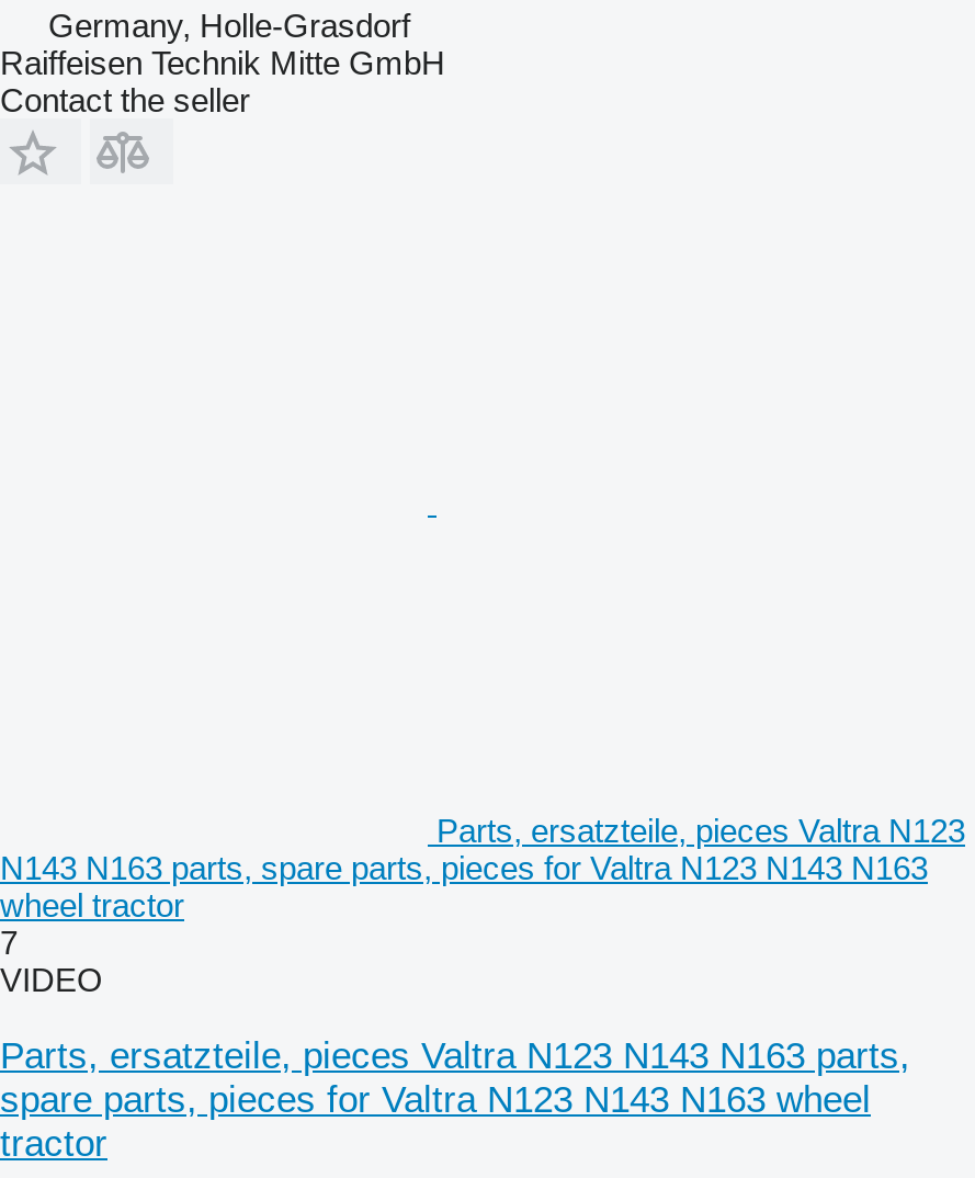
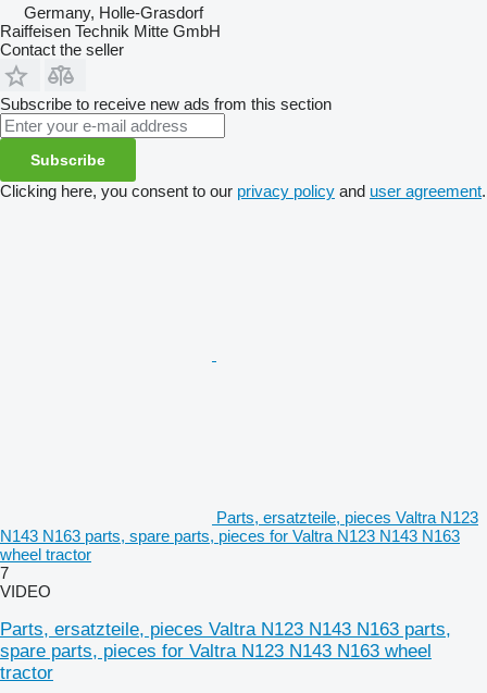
+ Subscribe to receive new ads from this section
+ Subscribe
+ Clicking here, you consent to our privacy policy and user agreement.
